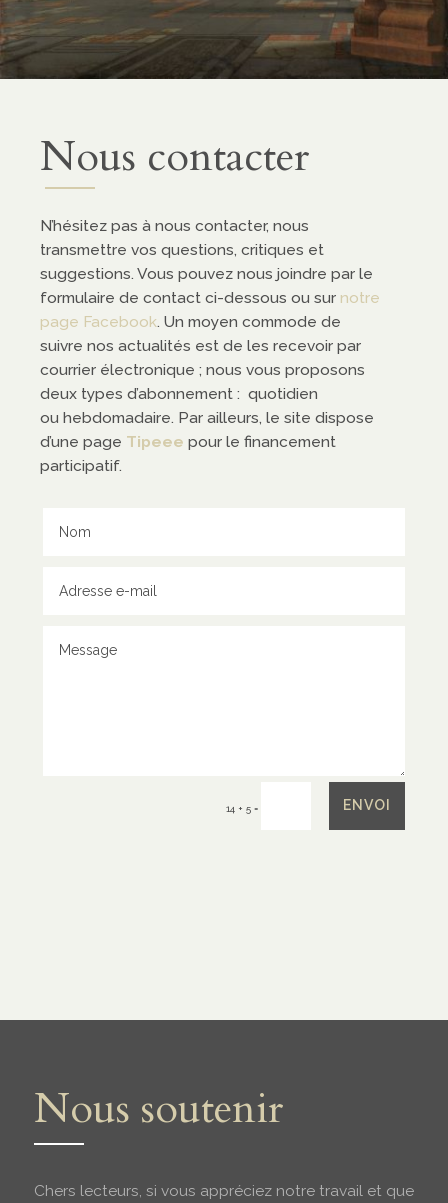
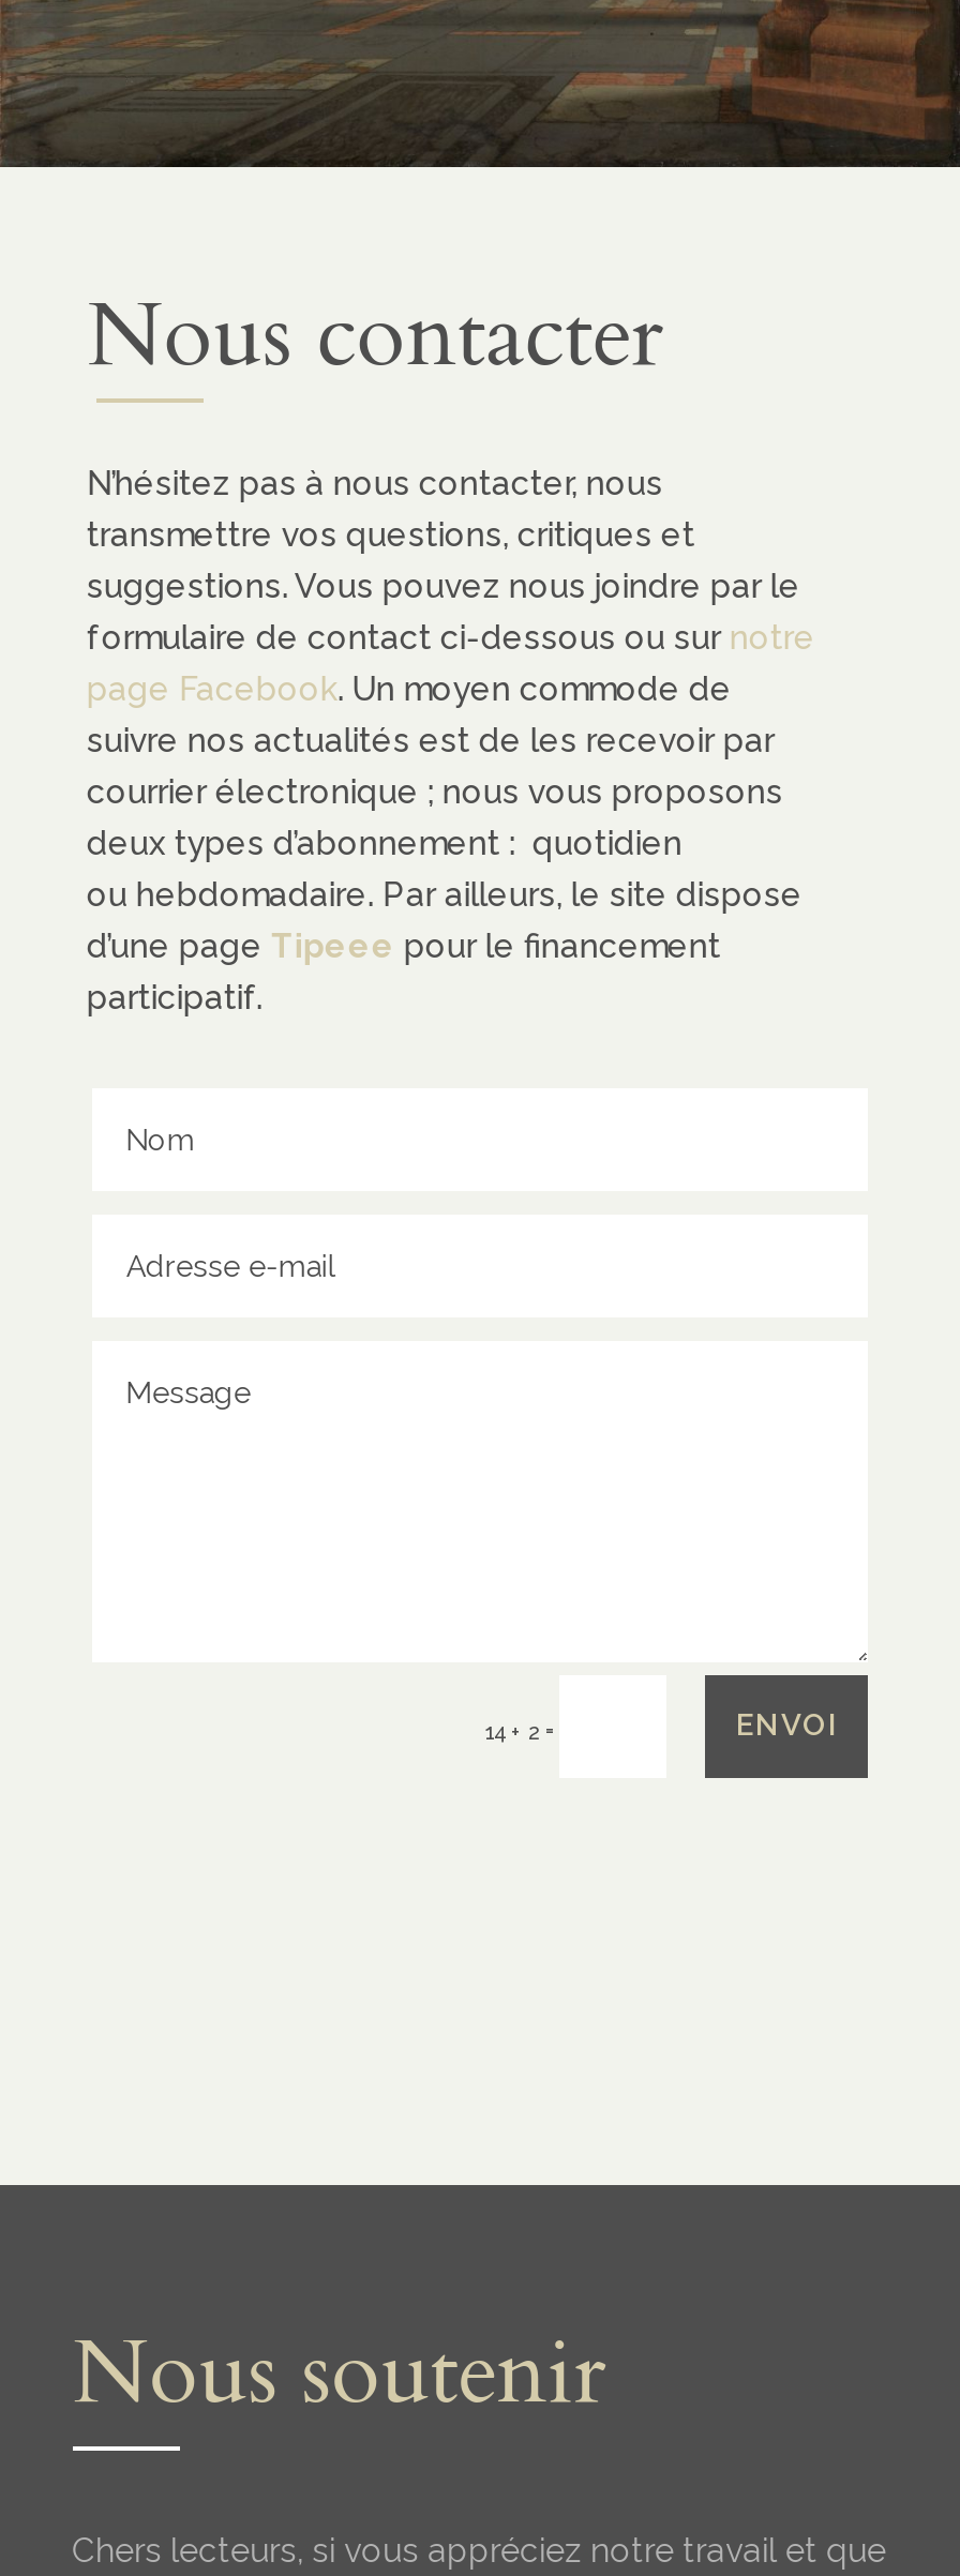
- 14 + 5 =
+ 14 + 2 =
